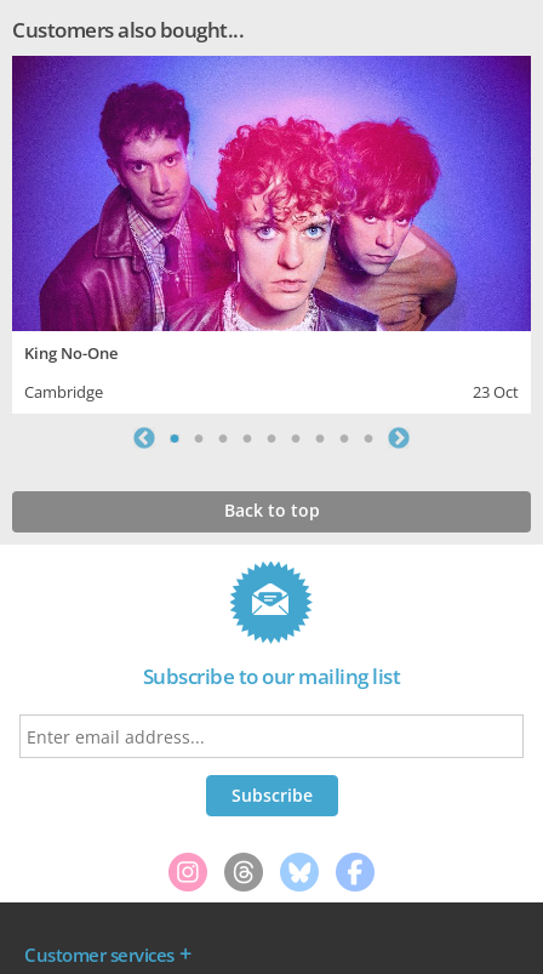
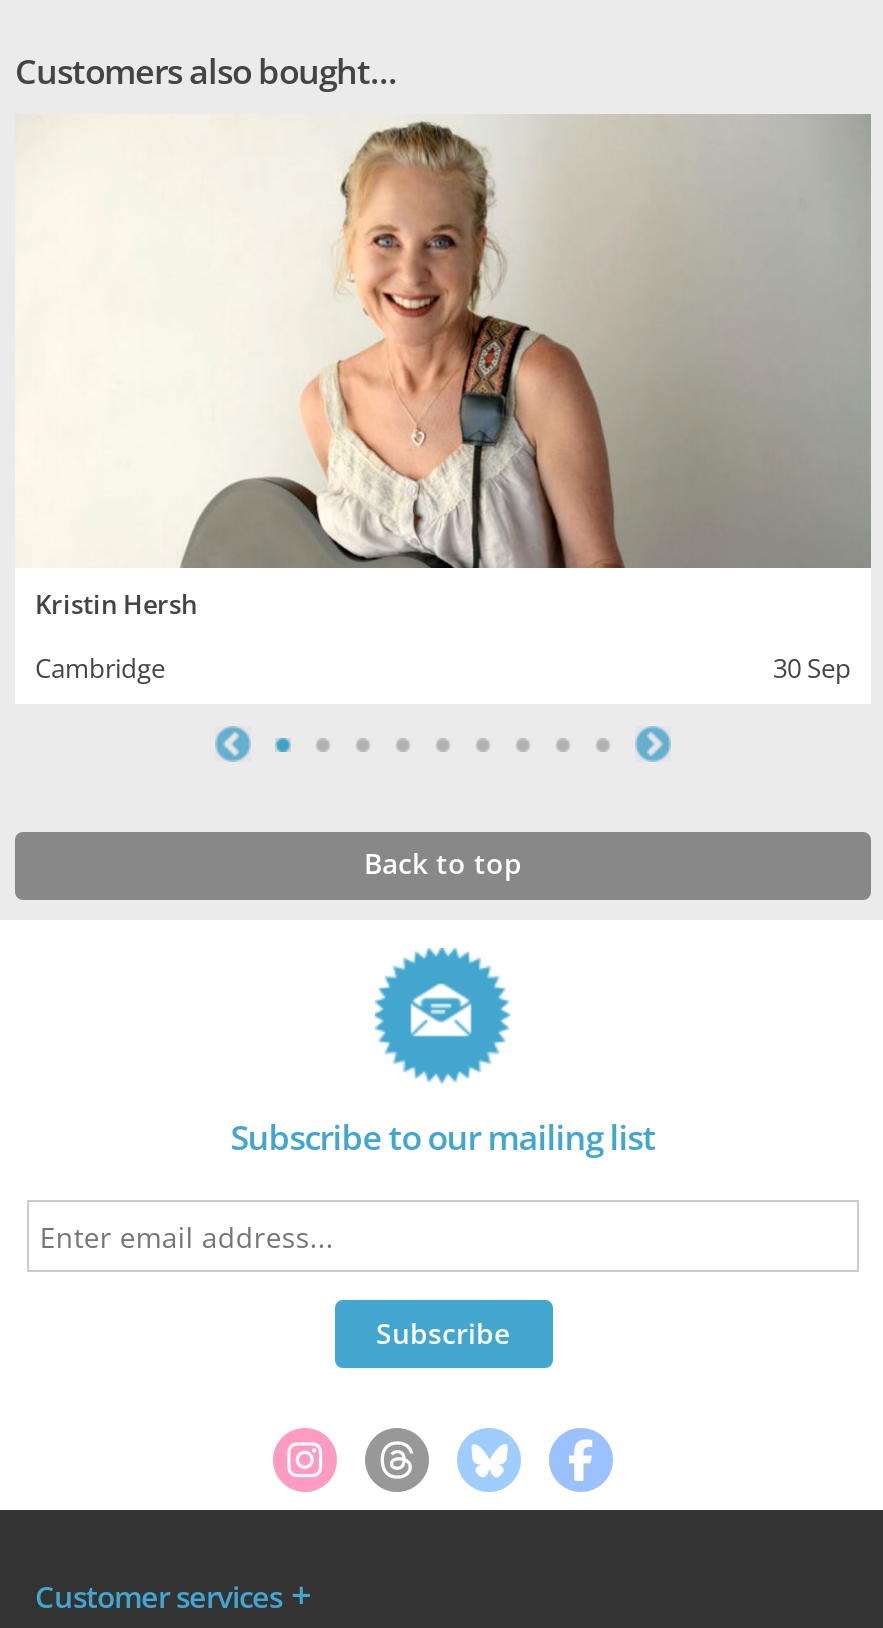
- [image]
- King No-One
+ [image]
+ Kristin Hersh

- 23 Oct
+ 30 Sep
